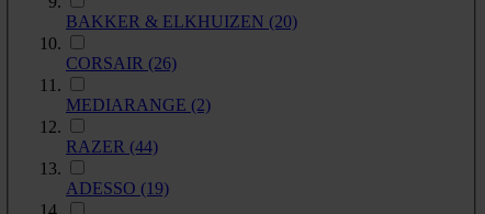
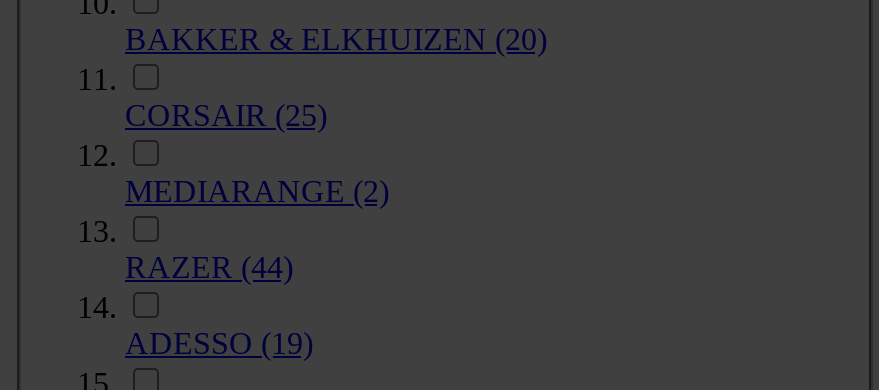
- CORSAIR (26)
+ CORSAIR (25)
